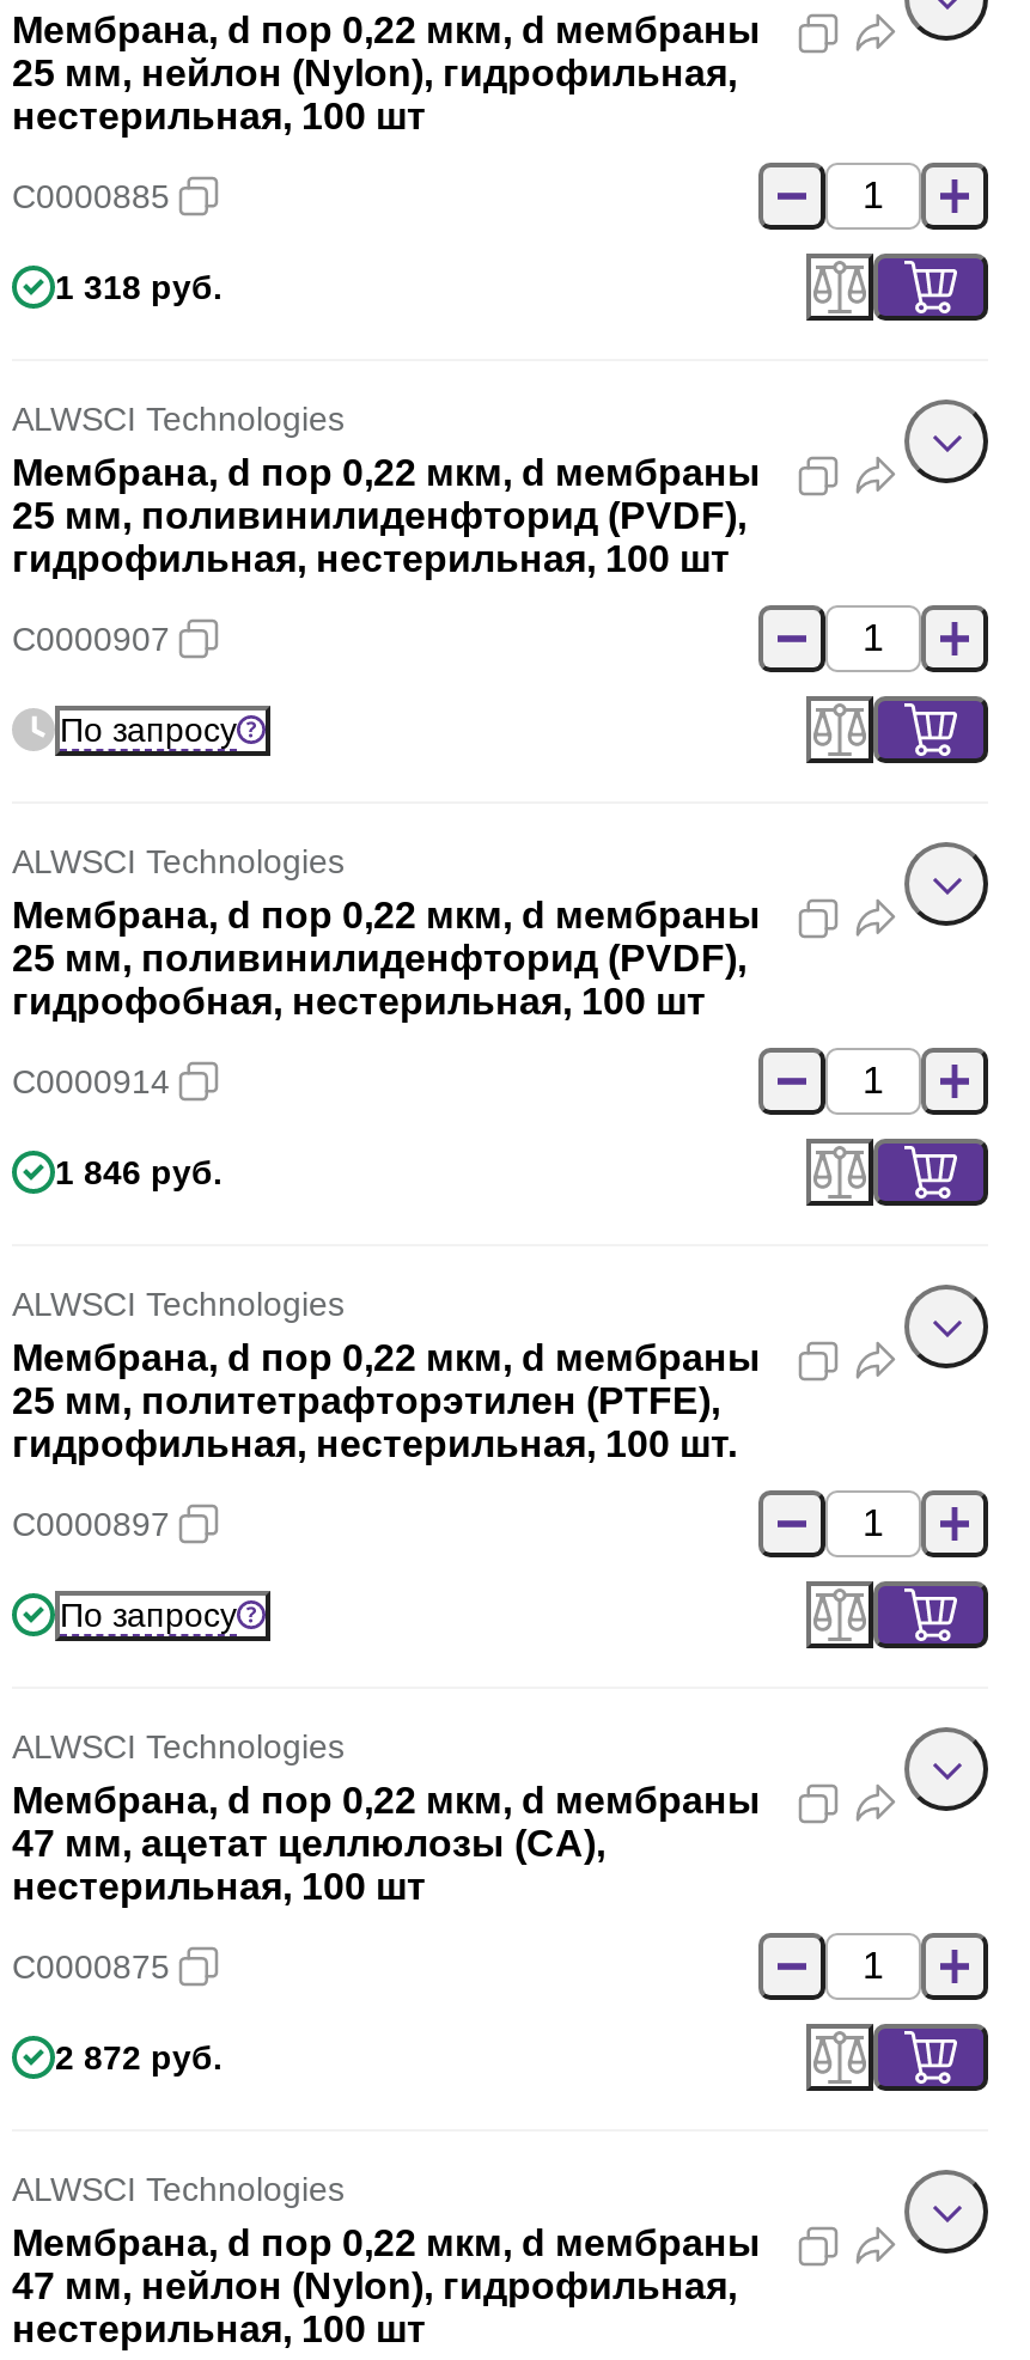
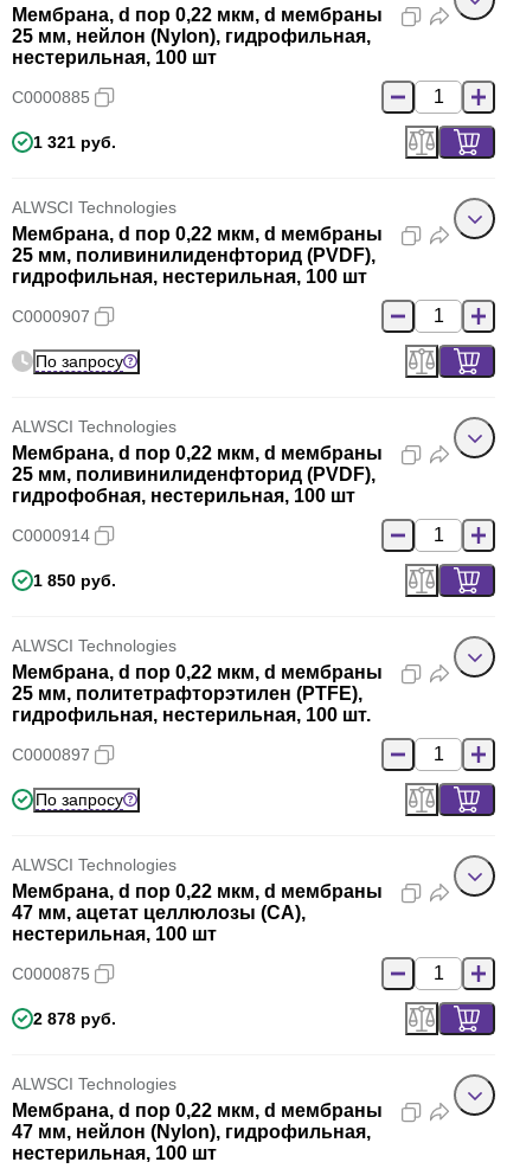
- 1 318 руб.
+ 1 321 руб.

- 1 846 руб.
+ 1 850 руб.

- 2 872 руб.
+ 2 878 руб.
